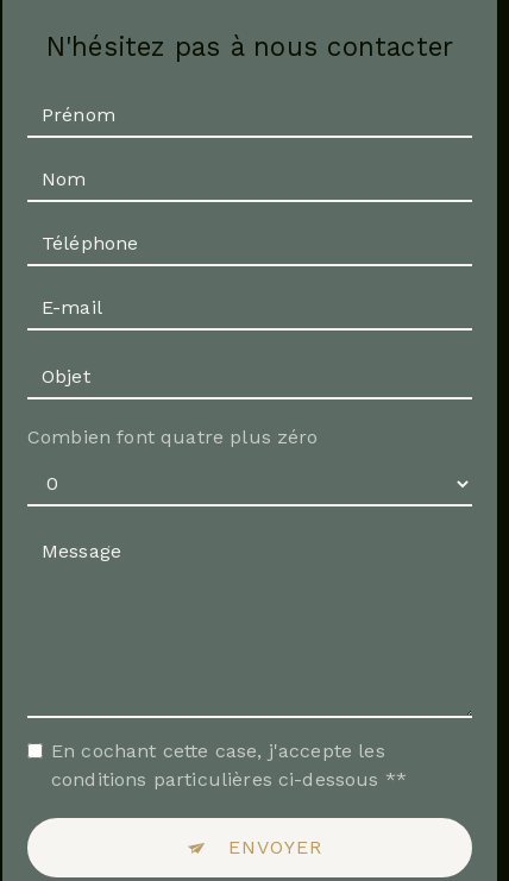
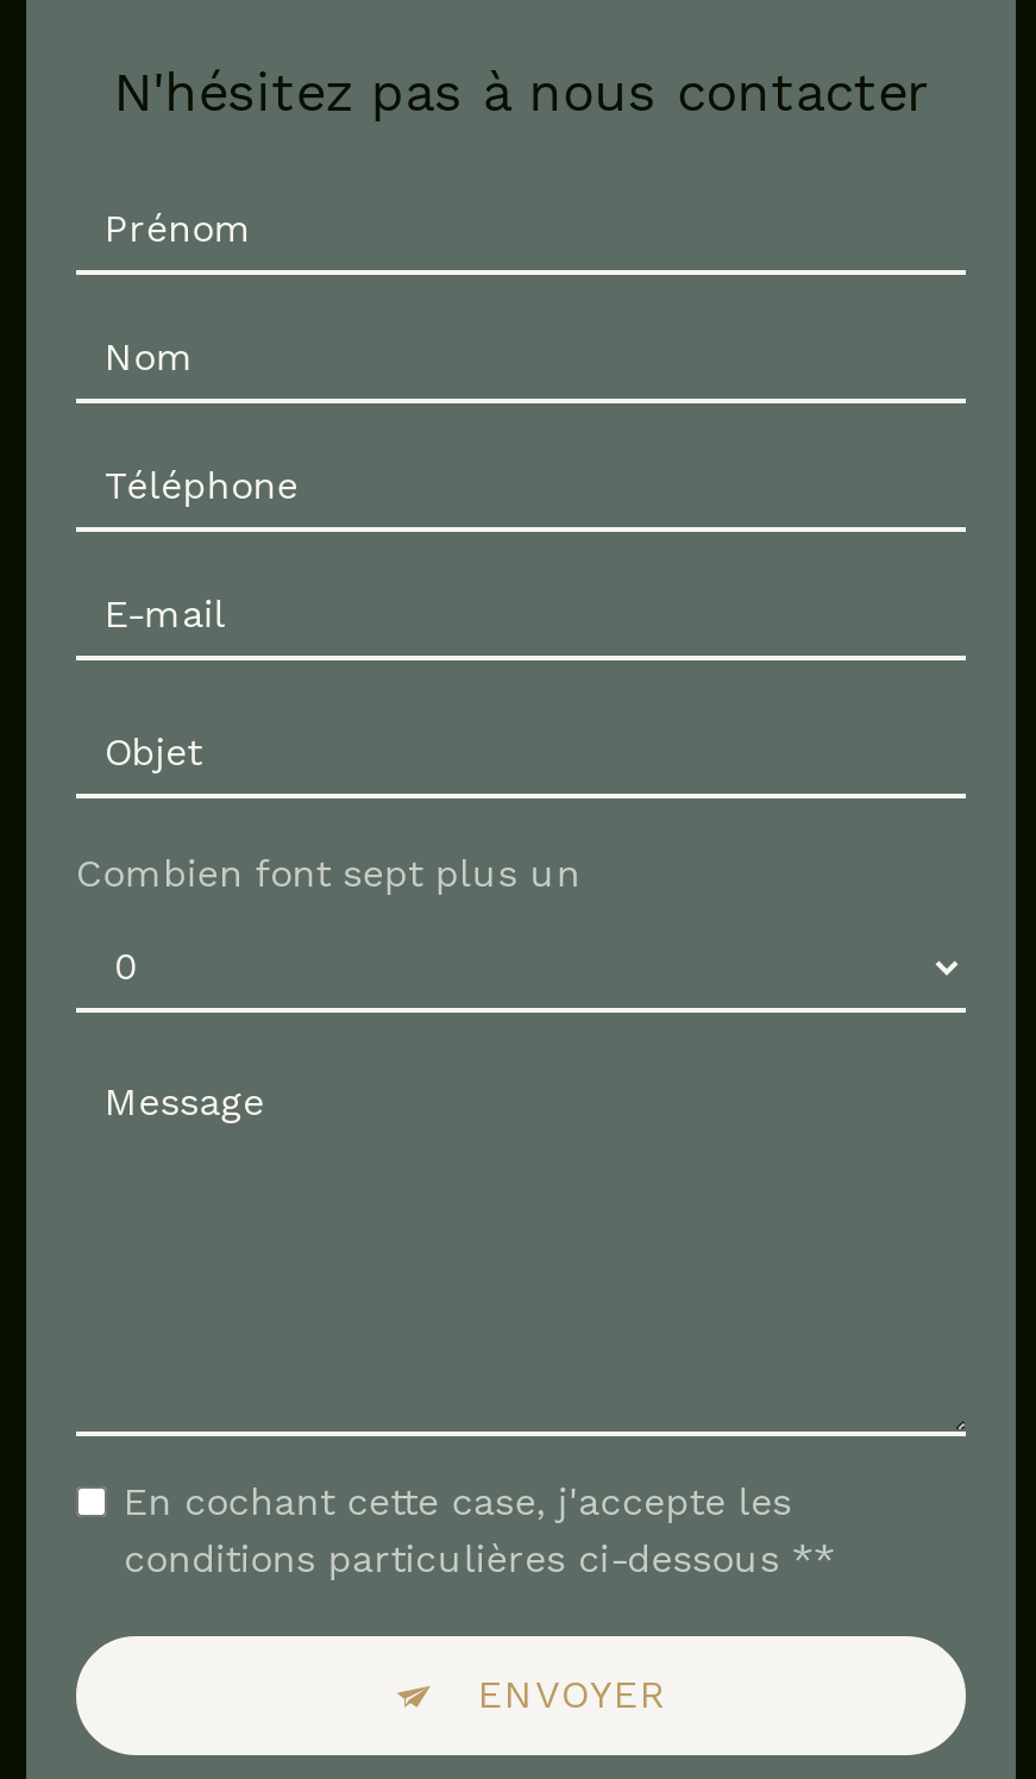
- Combien font quatre plus zéro
+ Combien font sept plus un
